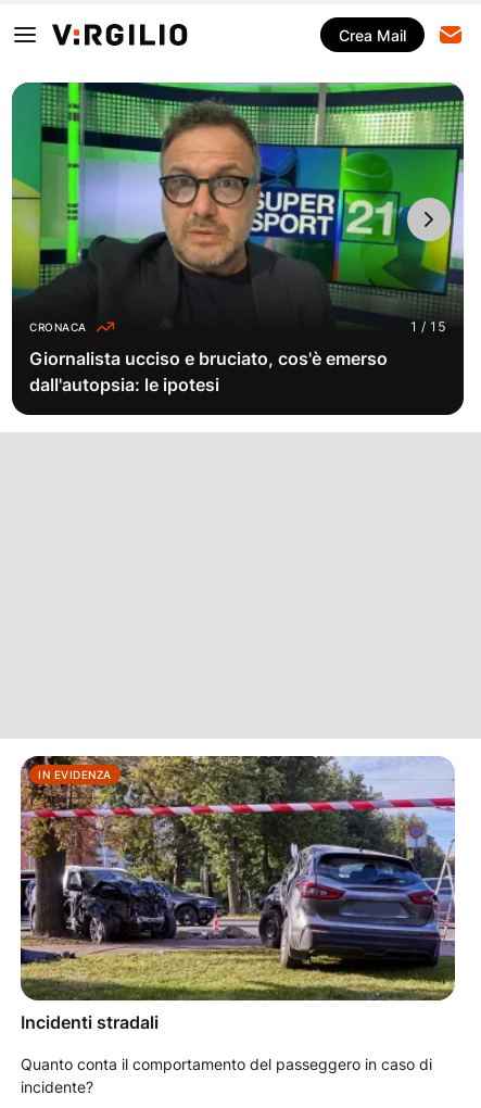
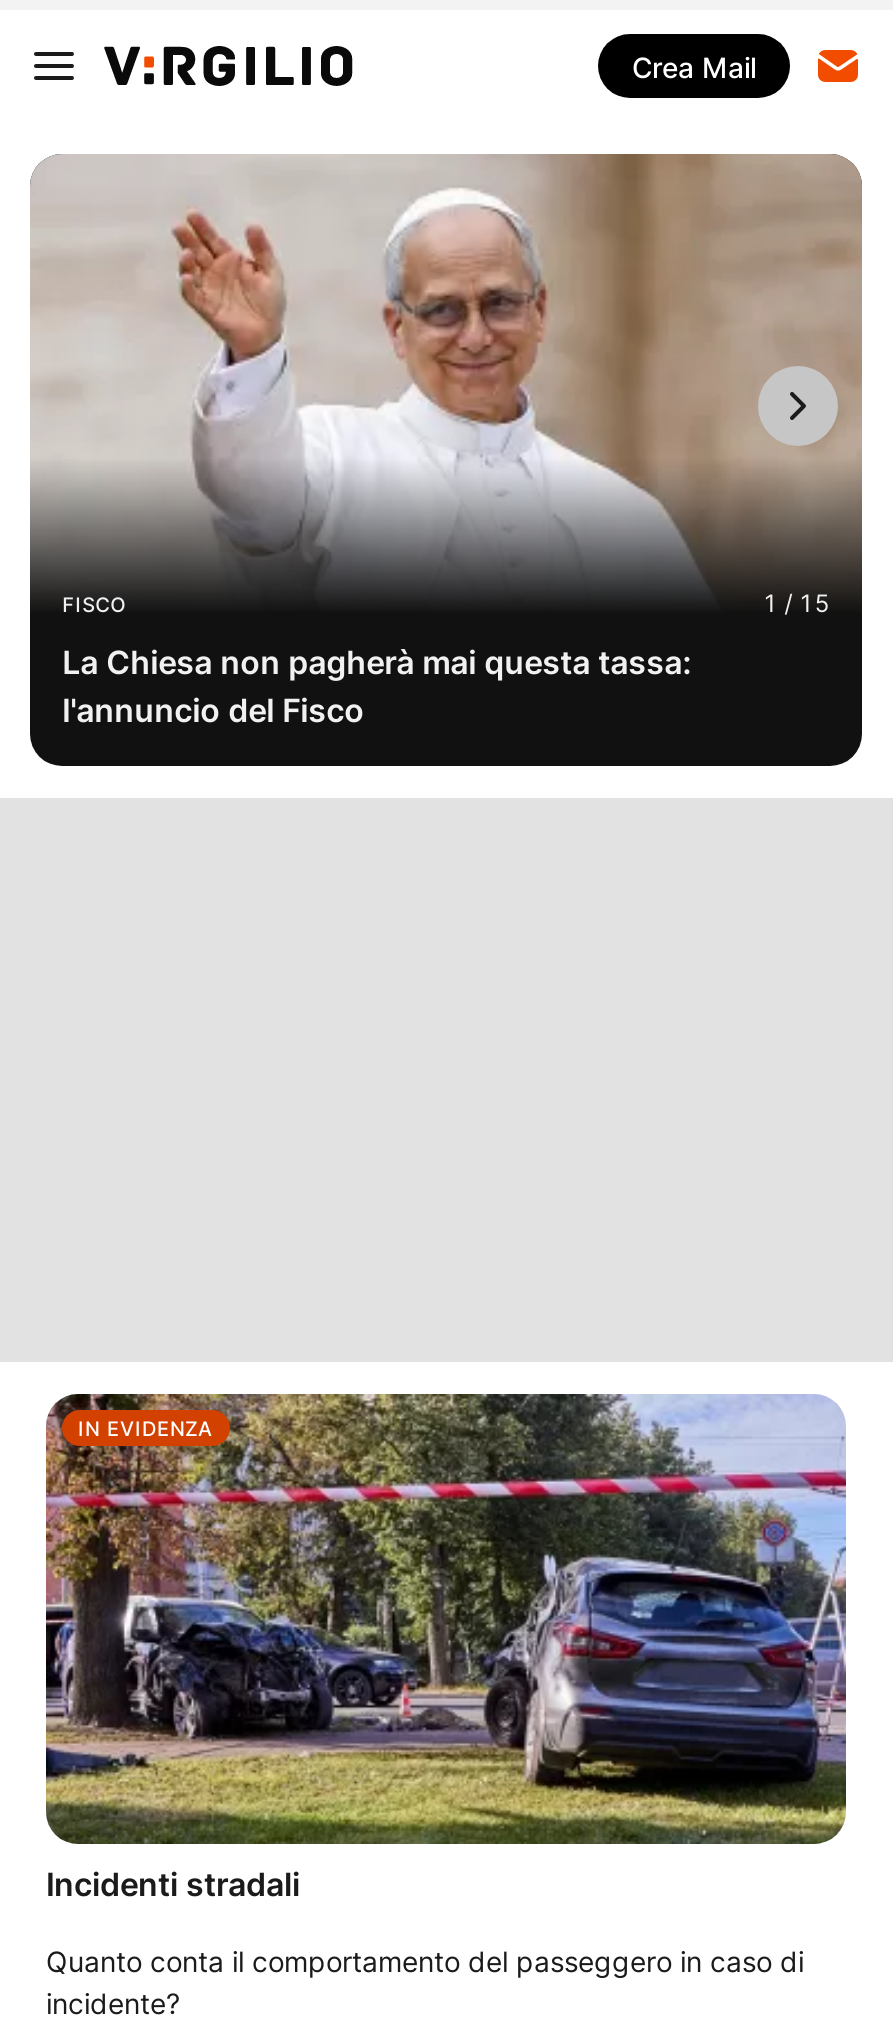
- [image]
- CRONACA
+ [image]
+ FISCO

- Giornalista ucciso e bruciato, cos'è emerso
- dall'autopsia: le ipotesi
+ La Chiesa non pagherà mai questa tassa:
+ l'annuncio del Fisco
